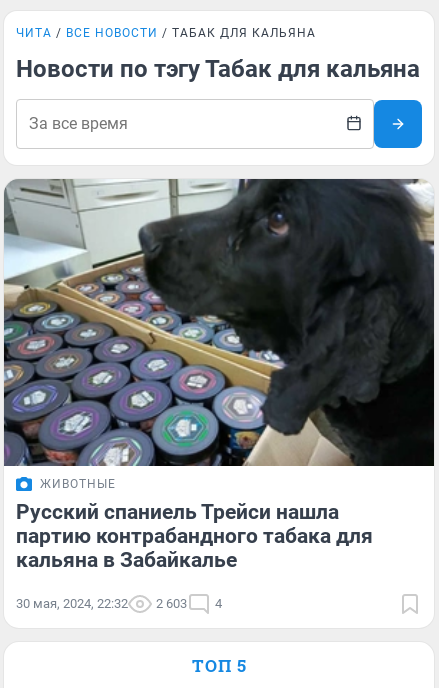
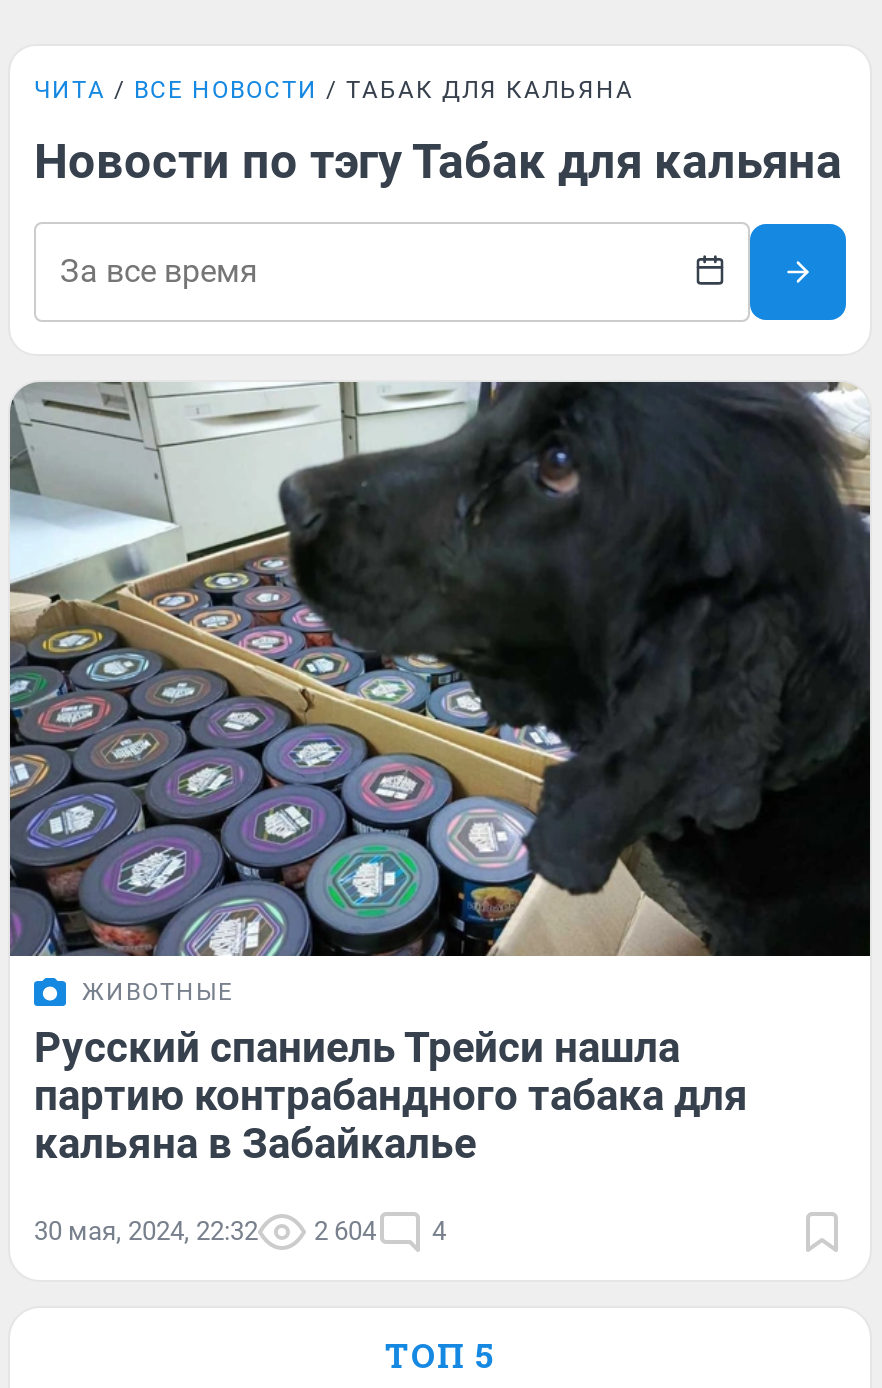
- 30 мая, 2024, 22:32 2 603 4
+ 30 мая, 2024, 22:32 2 604 4
